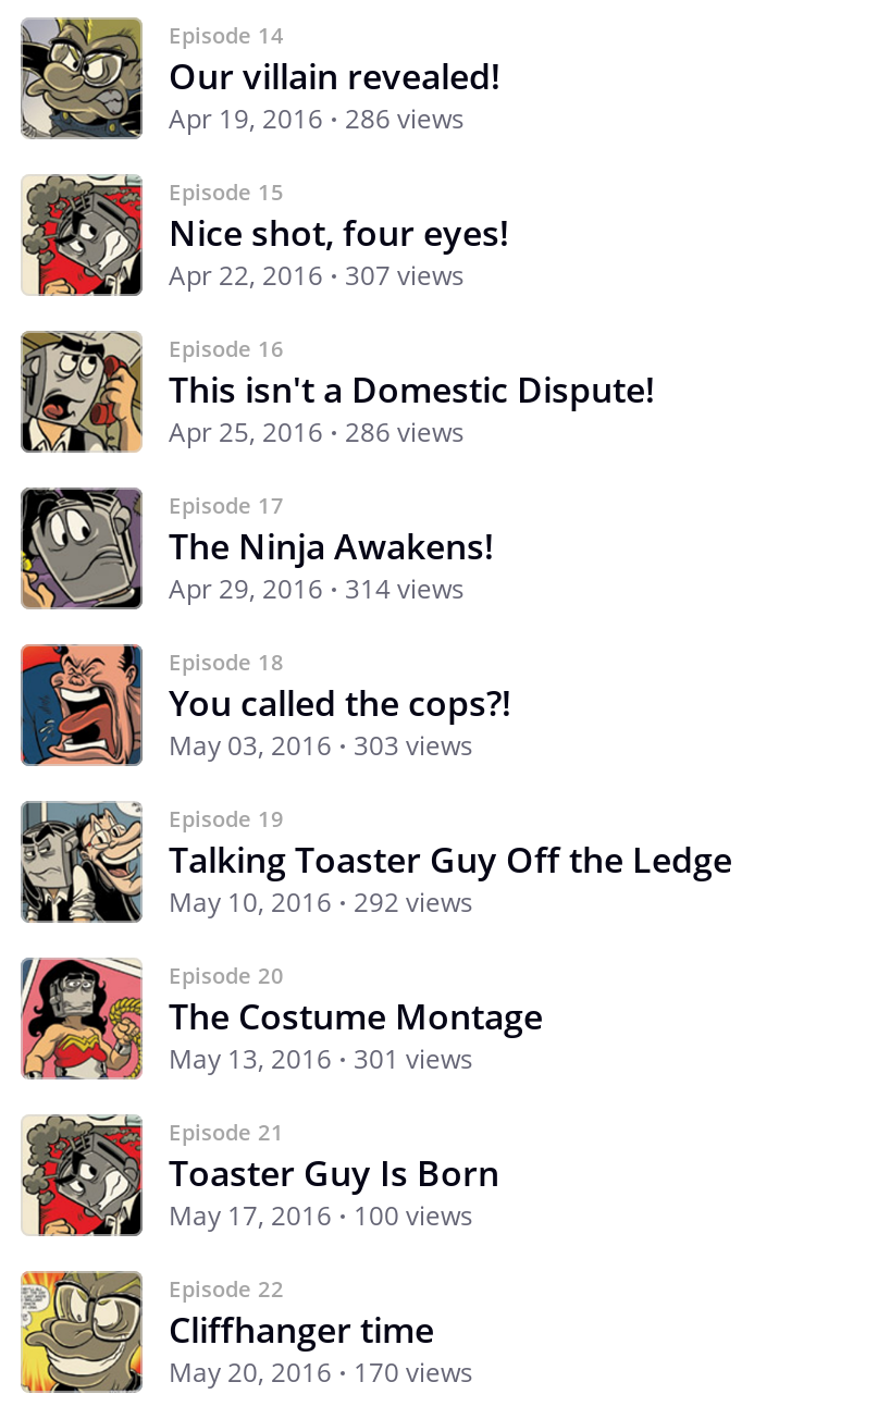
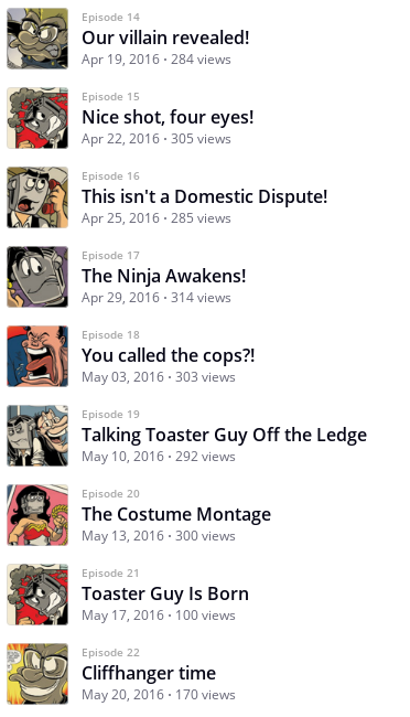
- Apr 19, 2016 286 views
+ Apr 19, 2016 284 views

- Apr 22, 2016 307 views
+ Apr 22, 2016 305 views

- Apr 25, 2016 286 views
+ Apr 25, 2016 285 views

- May 13, 2016 301 views
+ May 13, 2016 300 views
